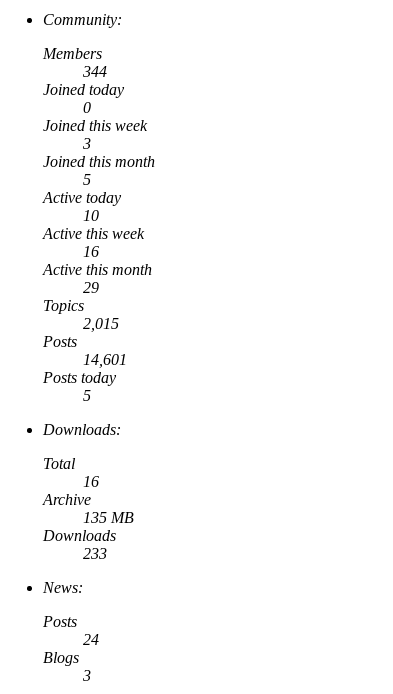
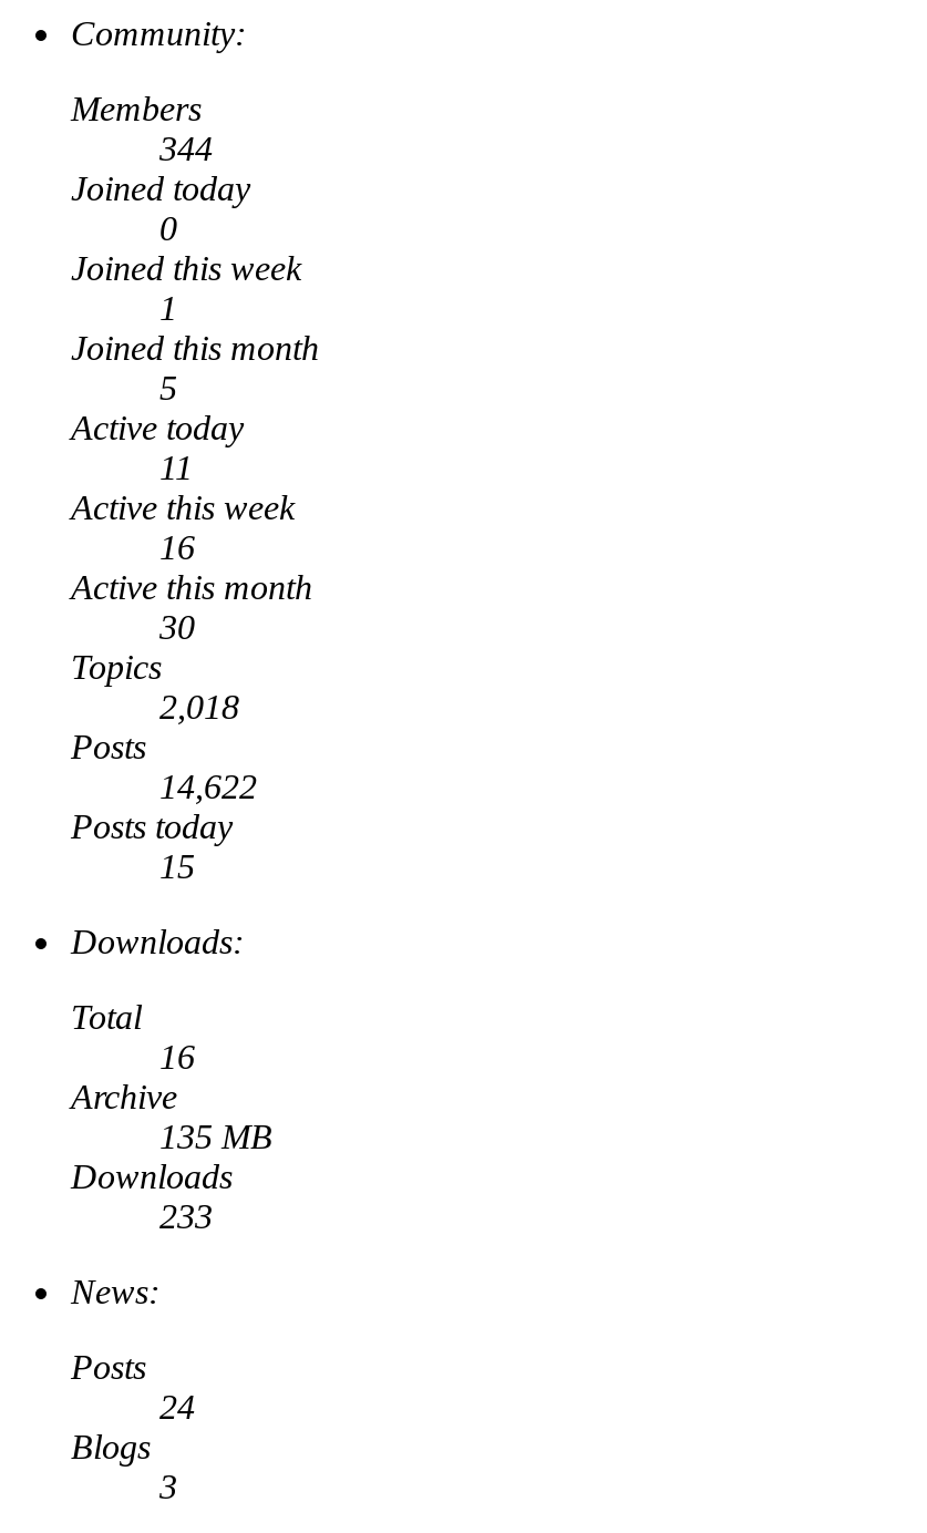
- 3
+ 1

- 10
+ 11

- 29
+ 30

- 2,015
+ 2,018

- 14,601
+ 14,622

- 5
+ 15
